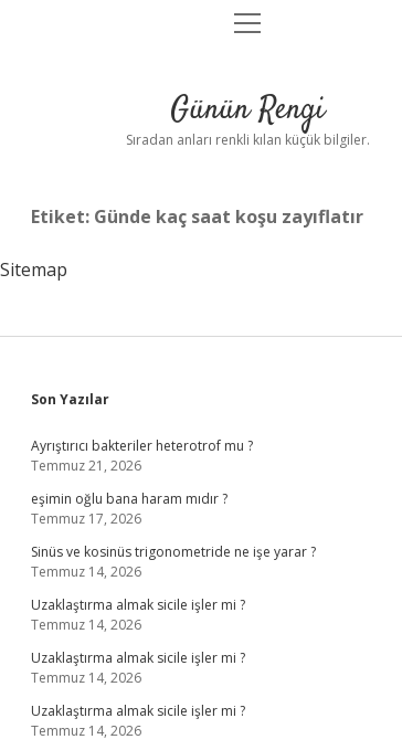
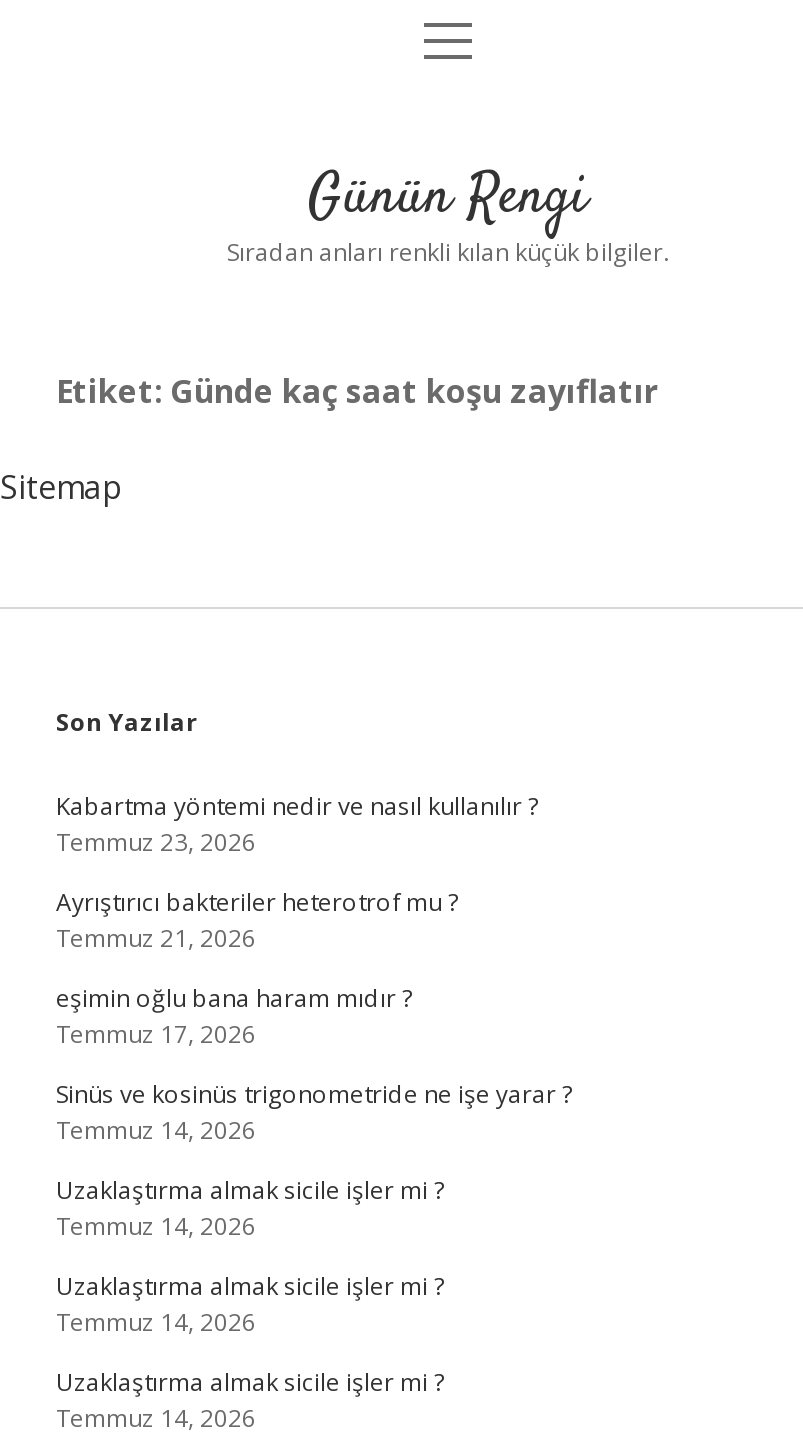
+ Kabartma yöntemi nedir ve nasıl kullanılır ?
+ Temmuz 23, 2026
